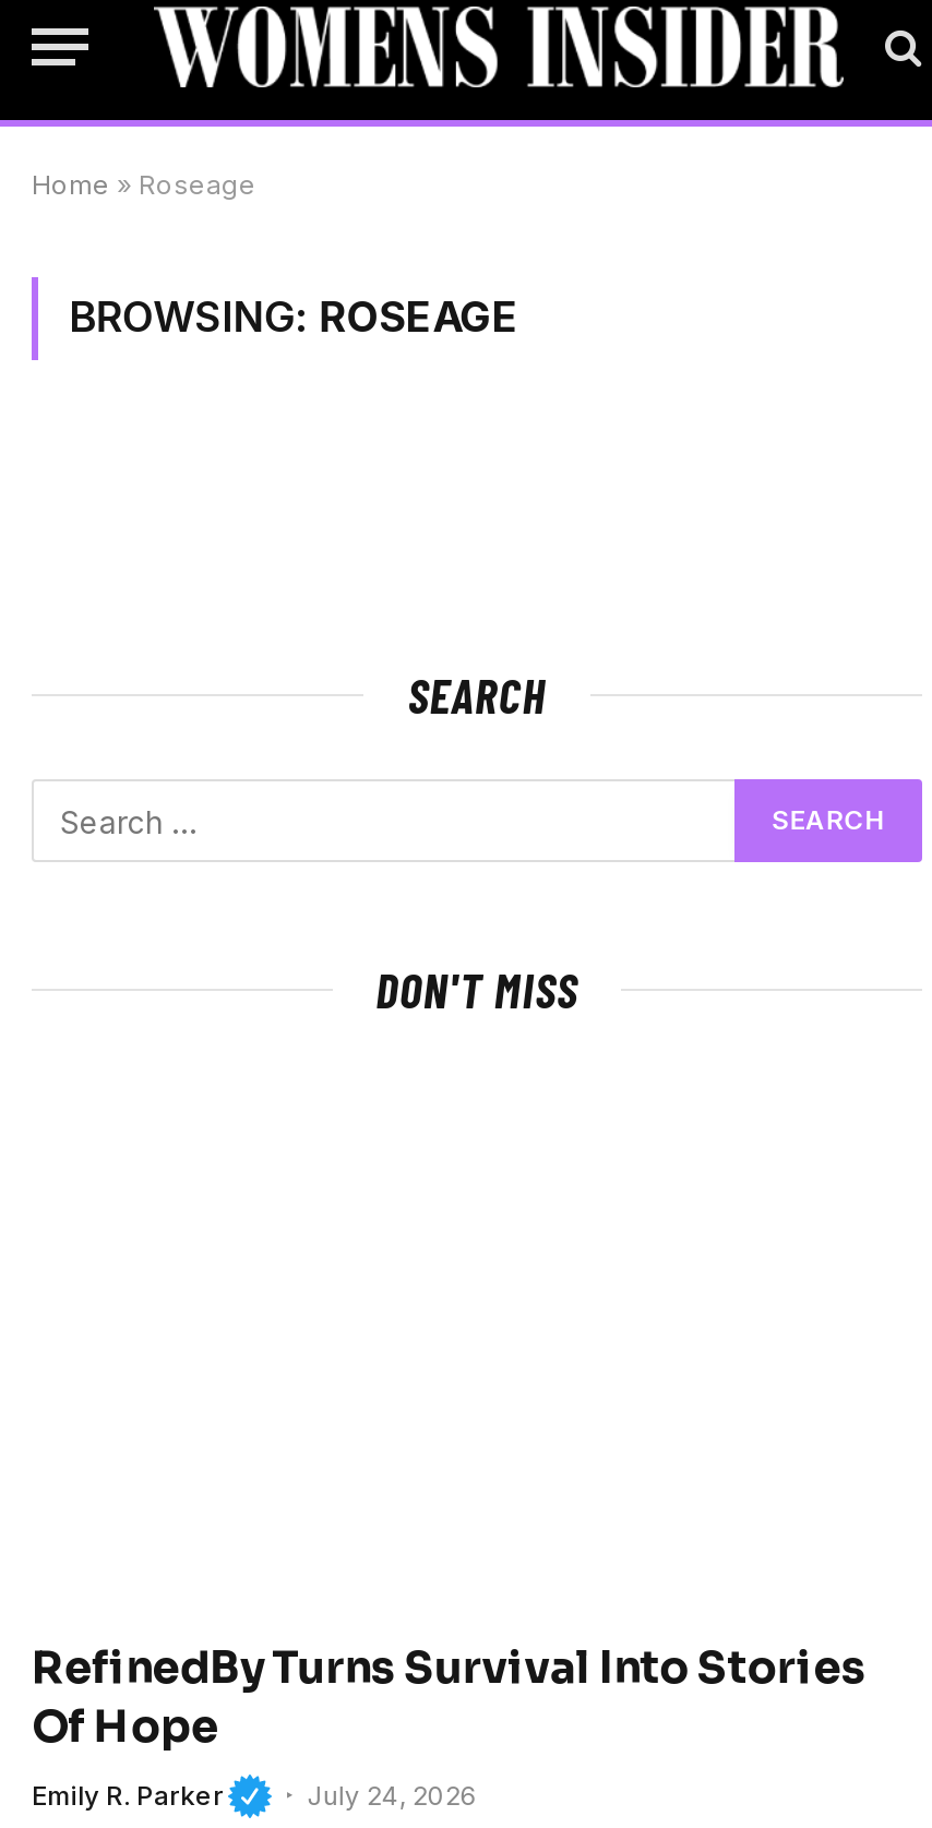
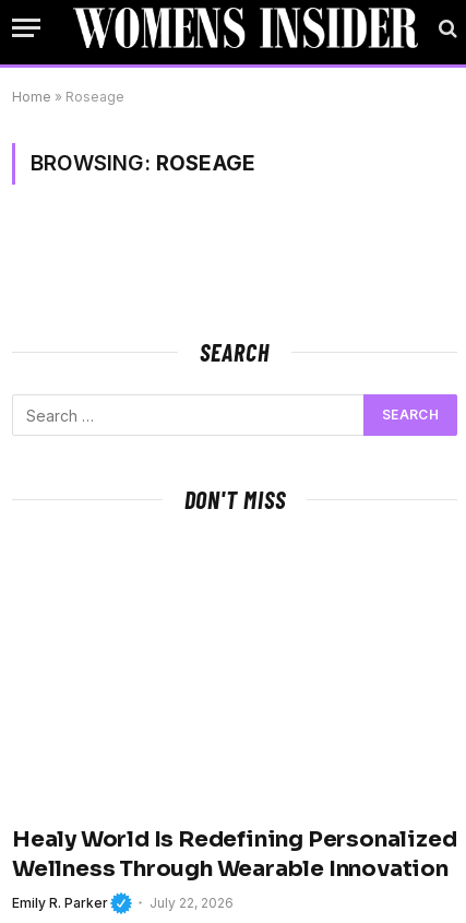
- RefinedBy Turns Survival Into Stories
- Of Hope
+ Healy World Is Redefining Personalized
+ Wellness Through Wearable Innovation

- July 24, 2026
+ July 22, 2026
